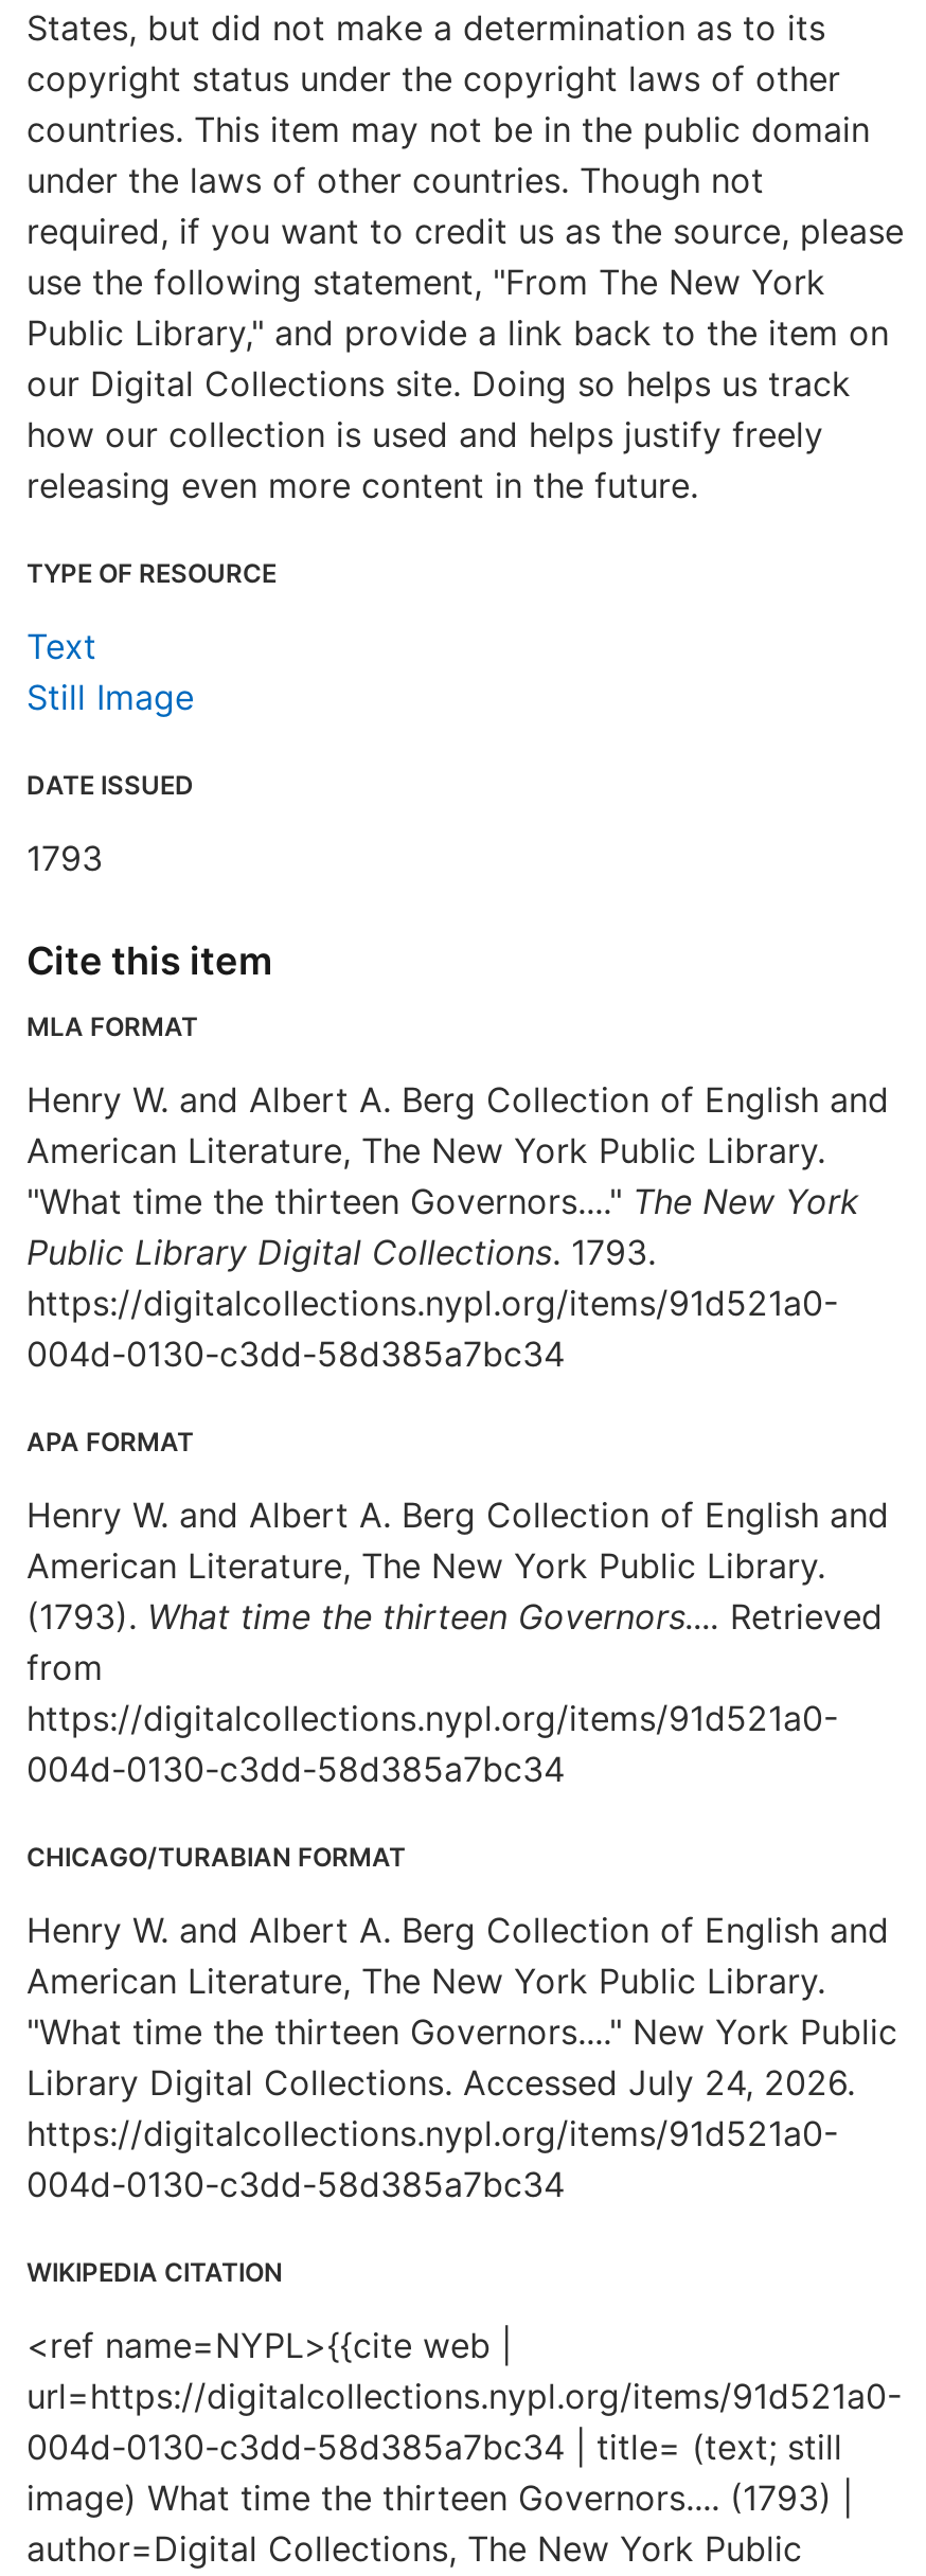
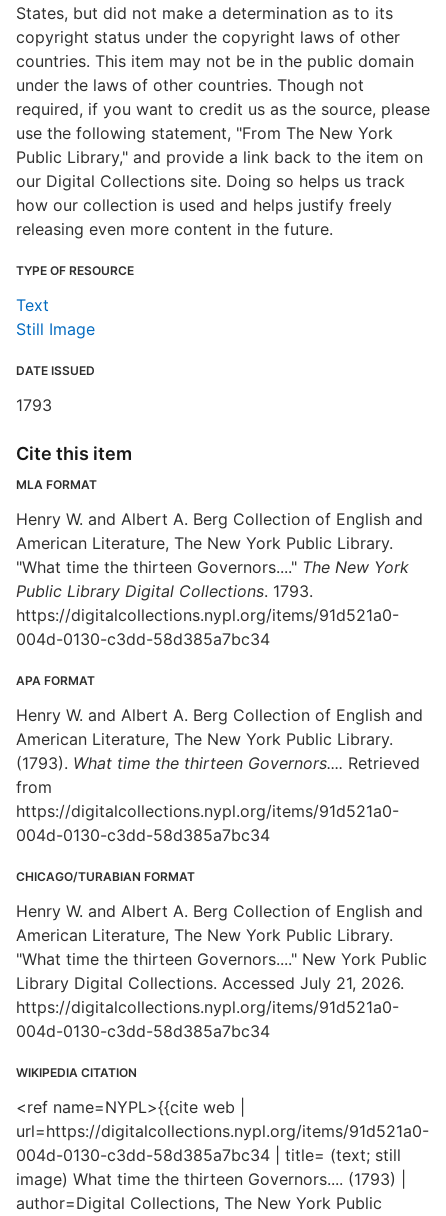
- Library Digital Collections. Accessed July 24, 2026.
+ Library Digital Collections. Accessed July 21, 2026.
